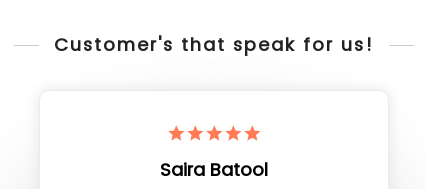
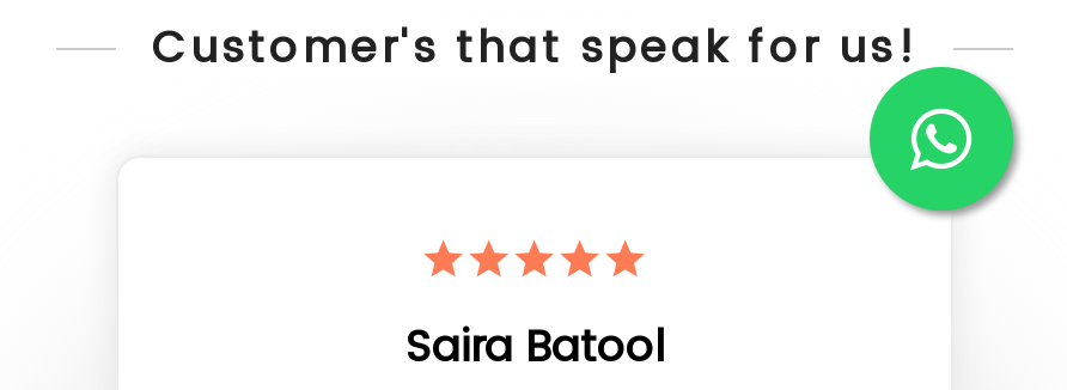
+ [image]
